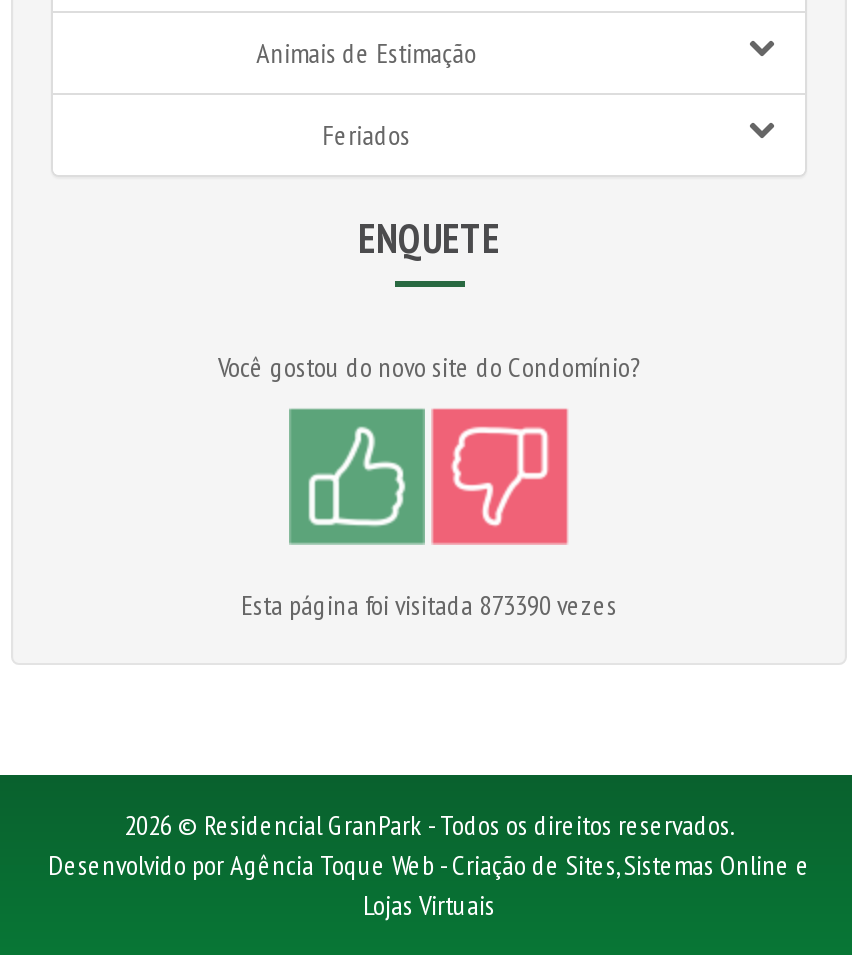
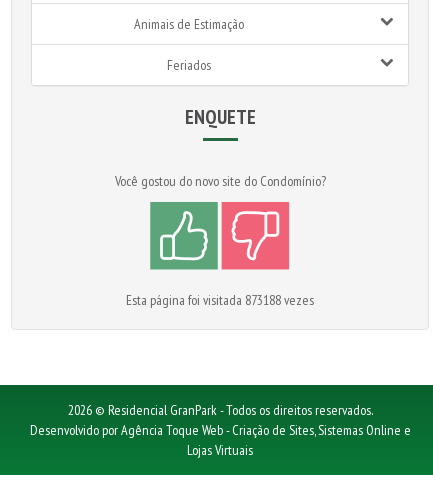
- Esta página foi visitada 873390 vezes
+ Esta página foi visitada 873188 vezes
